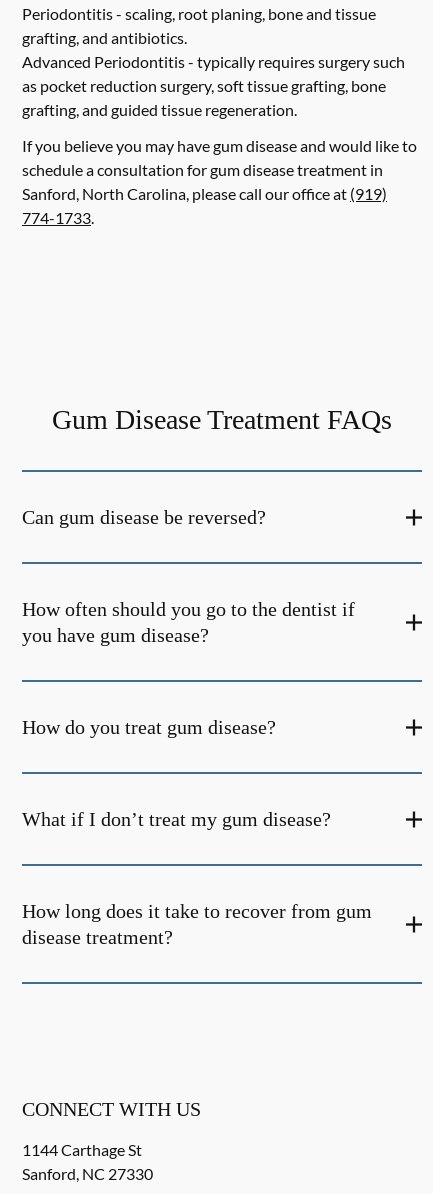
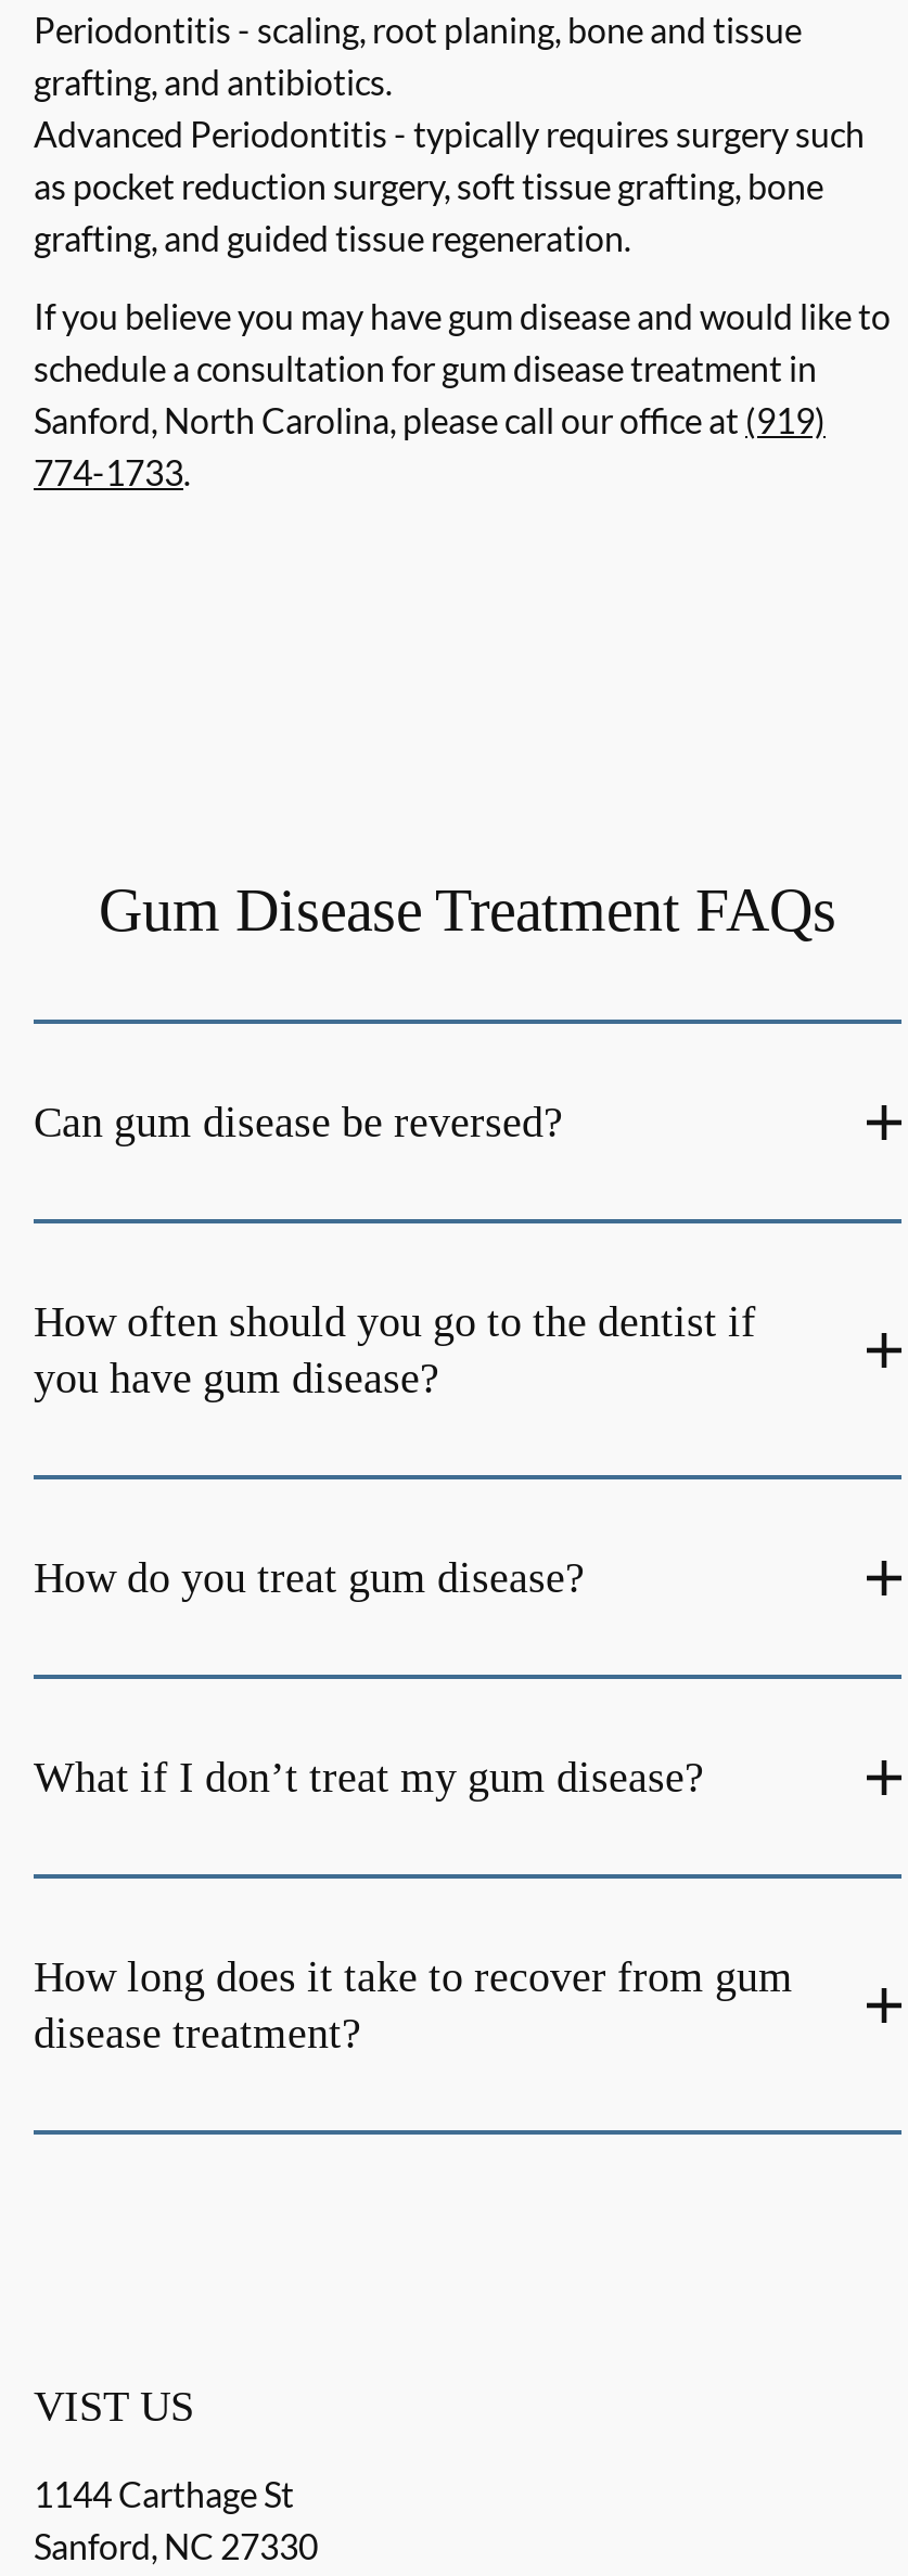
- CONNECT WITH US
+ VIST US
